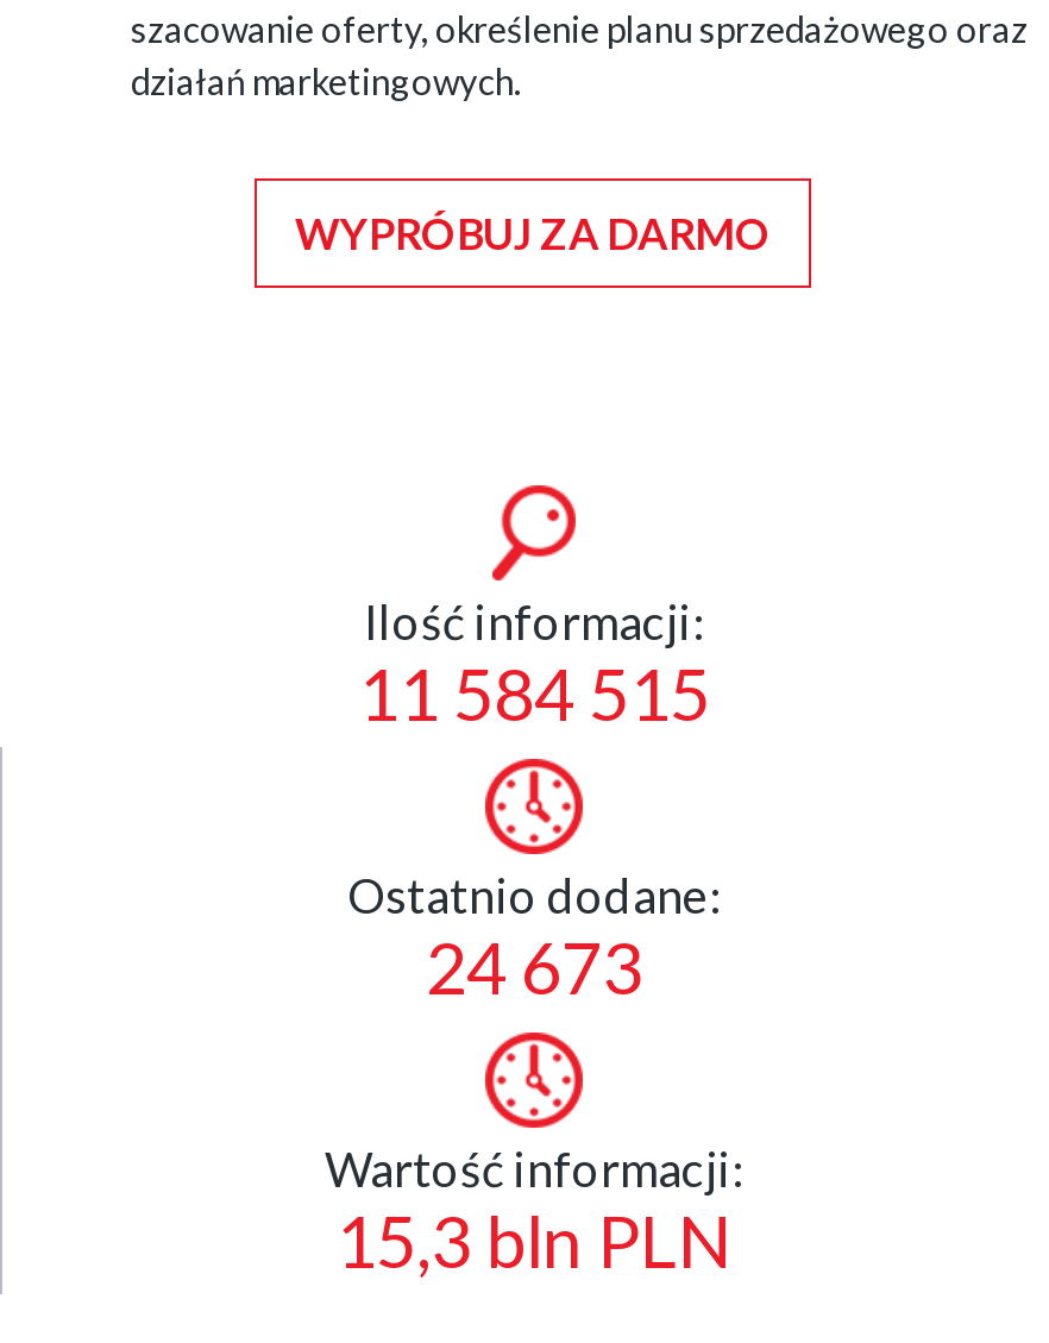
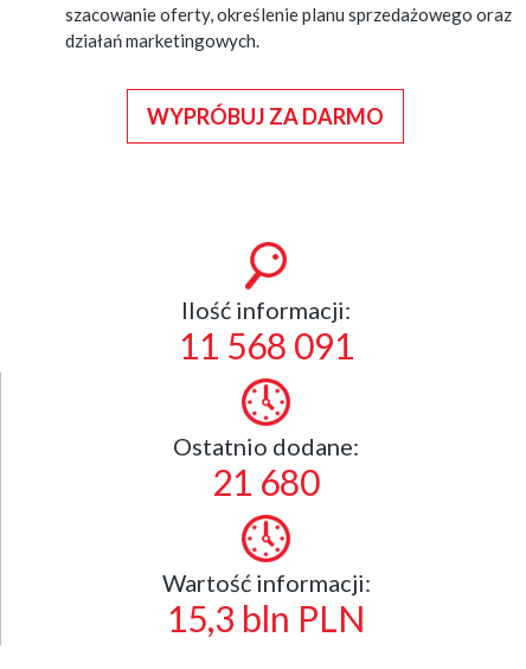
- 11 584 515
+ 11 568 091

- 24 673
+ 21 680
